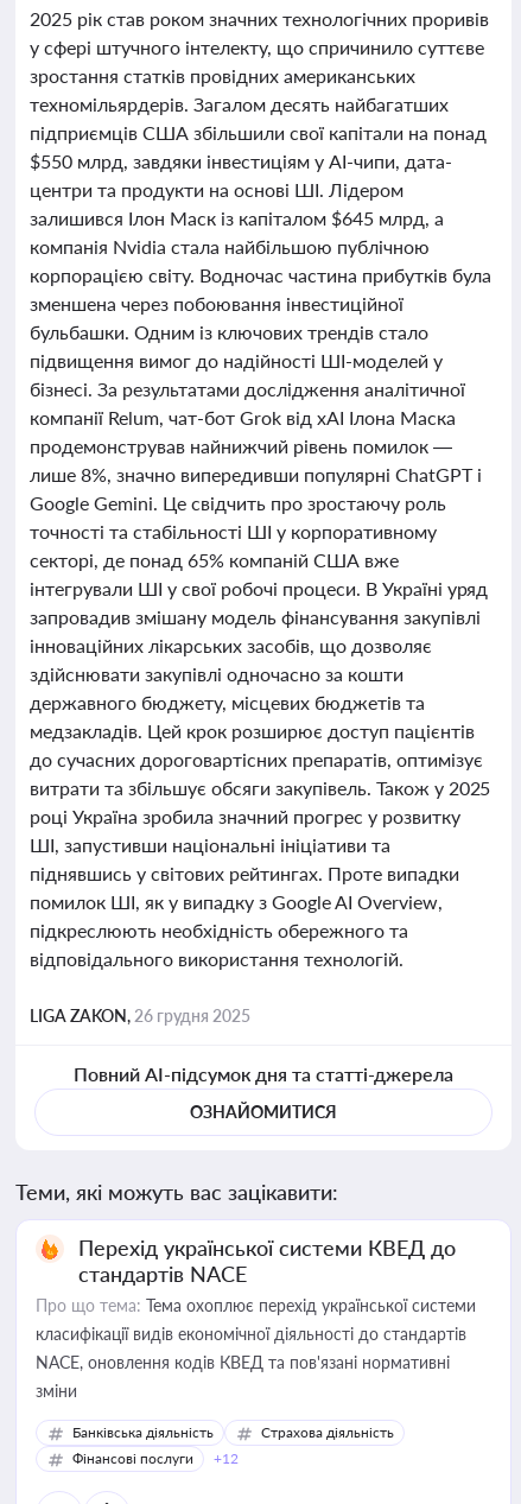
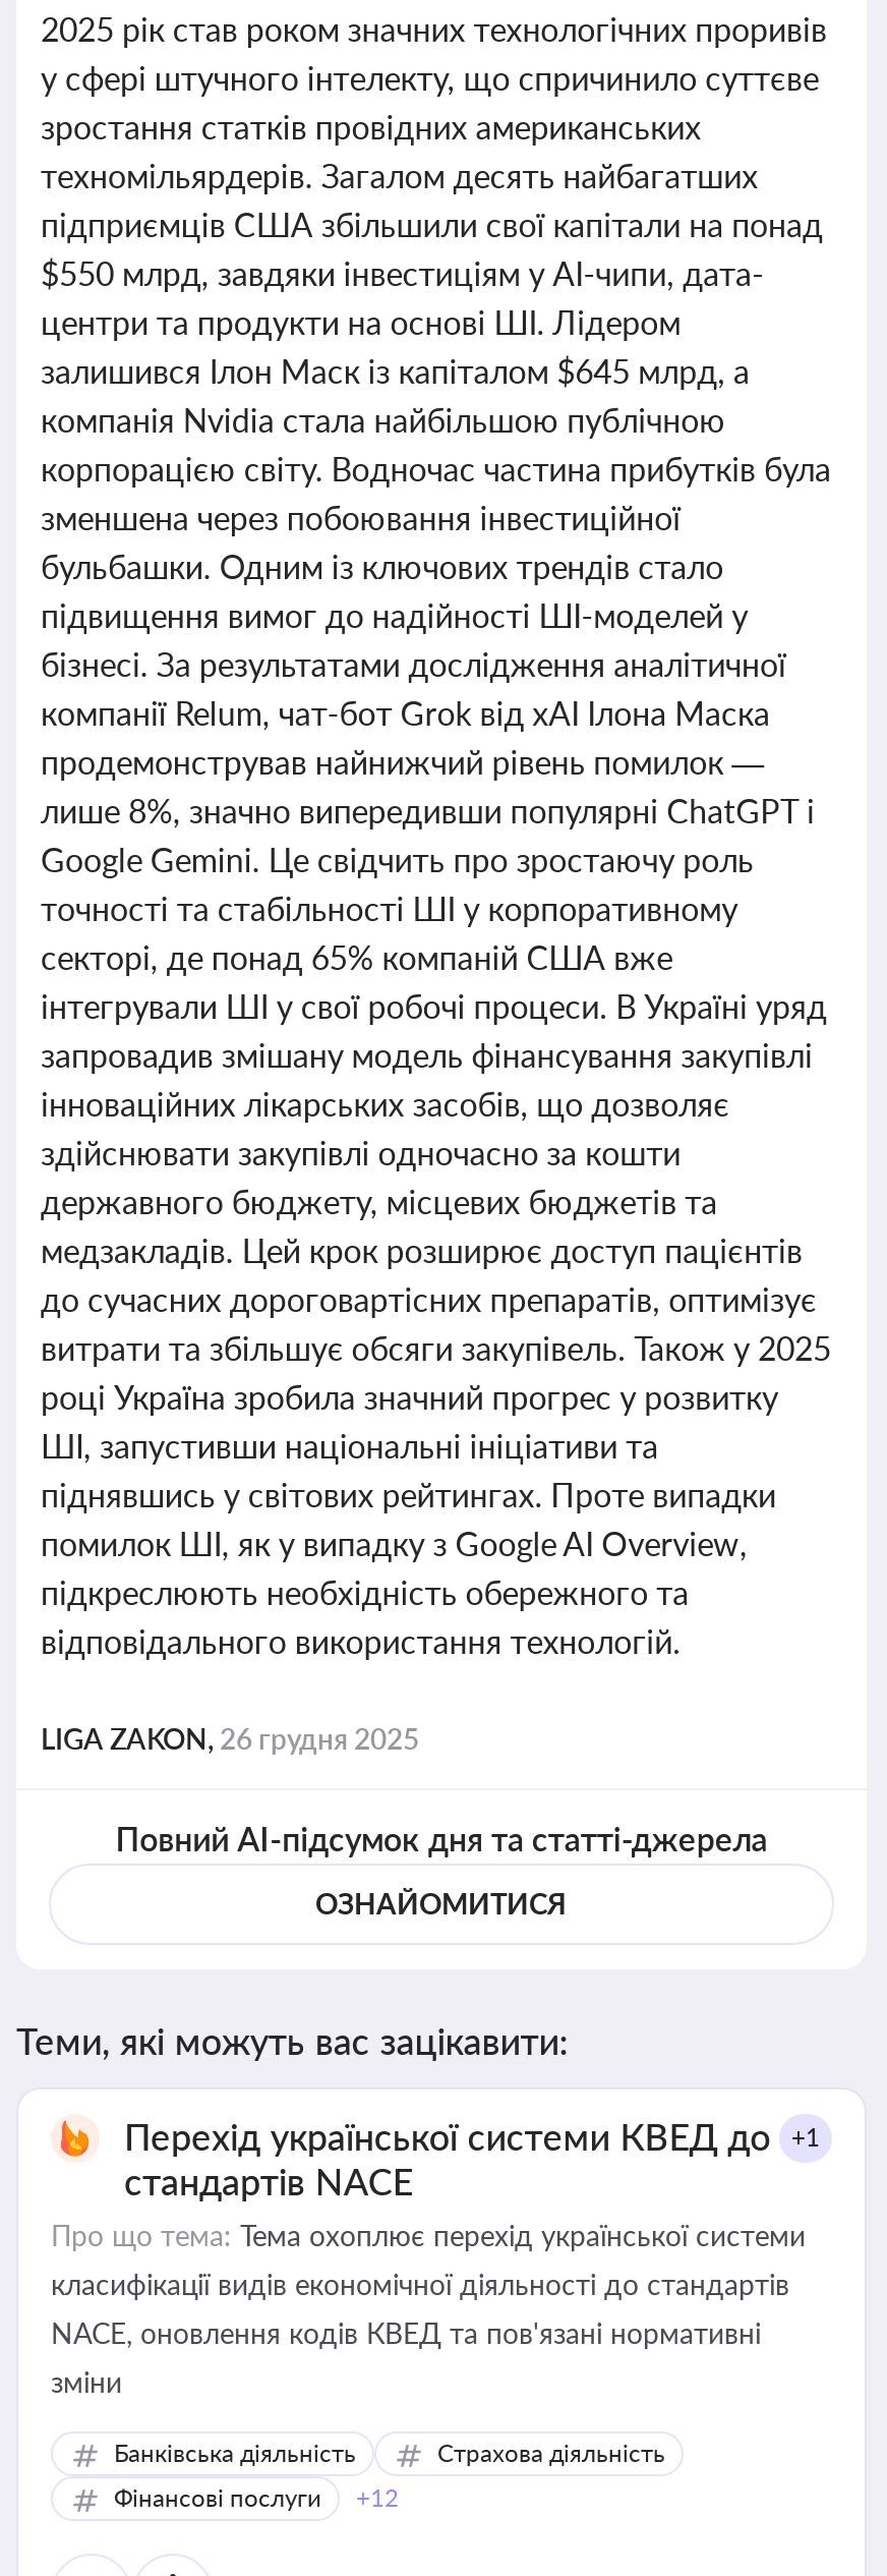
+ +1
